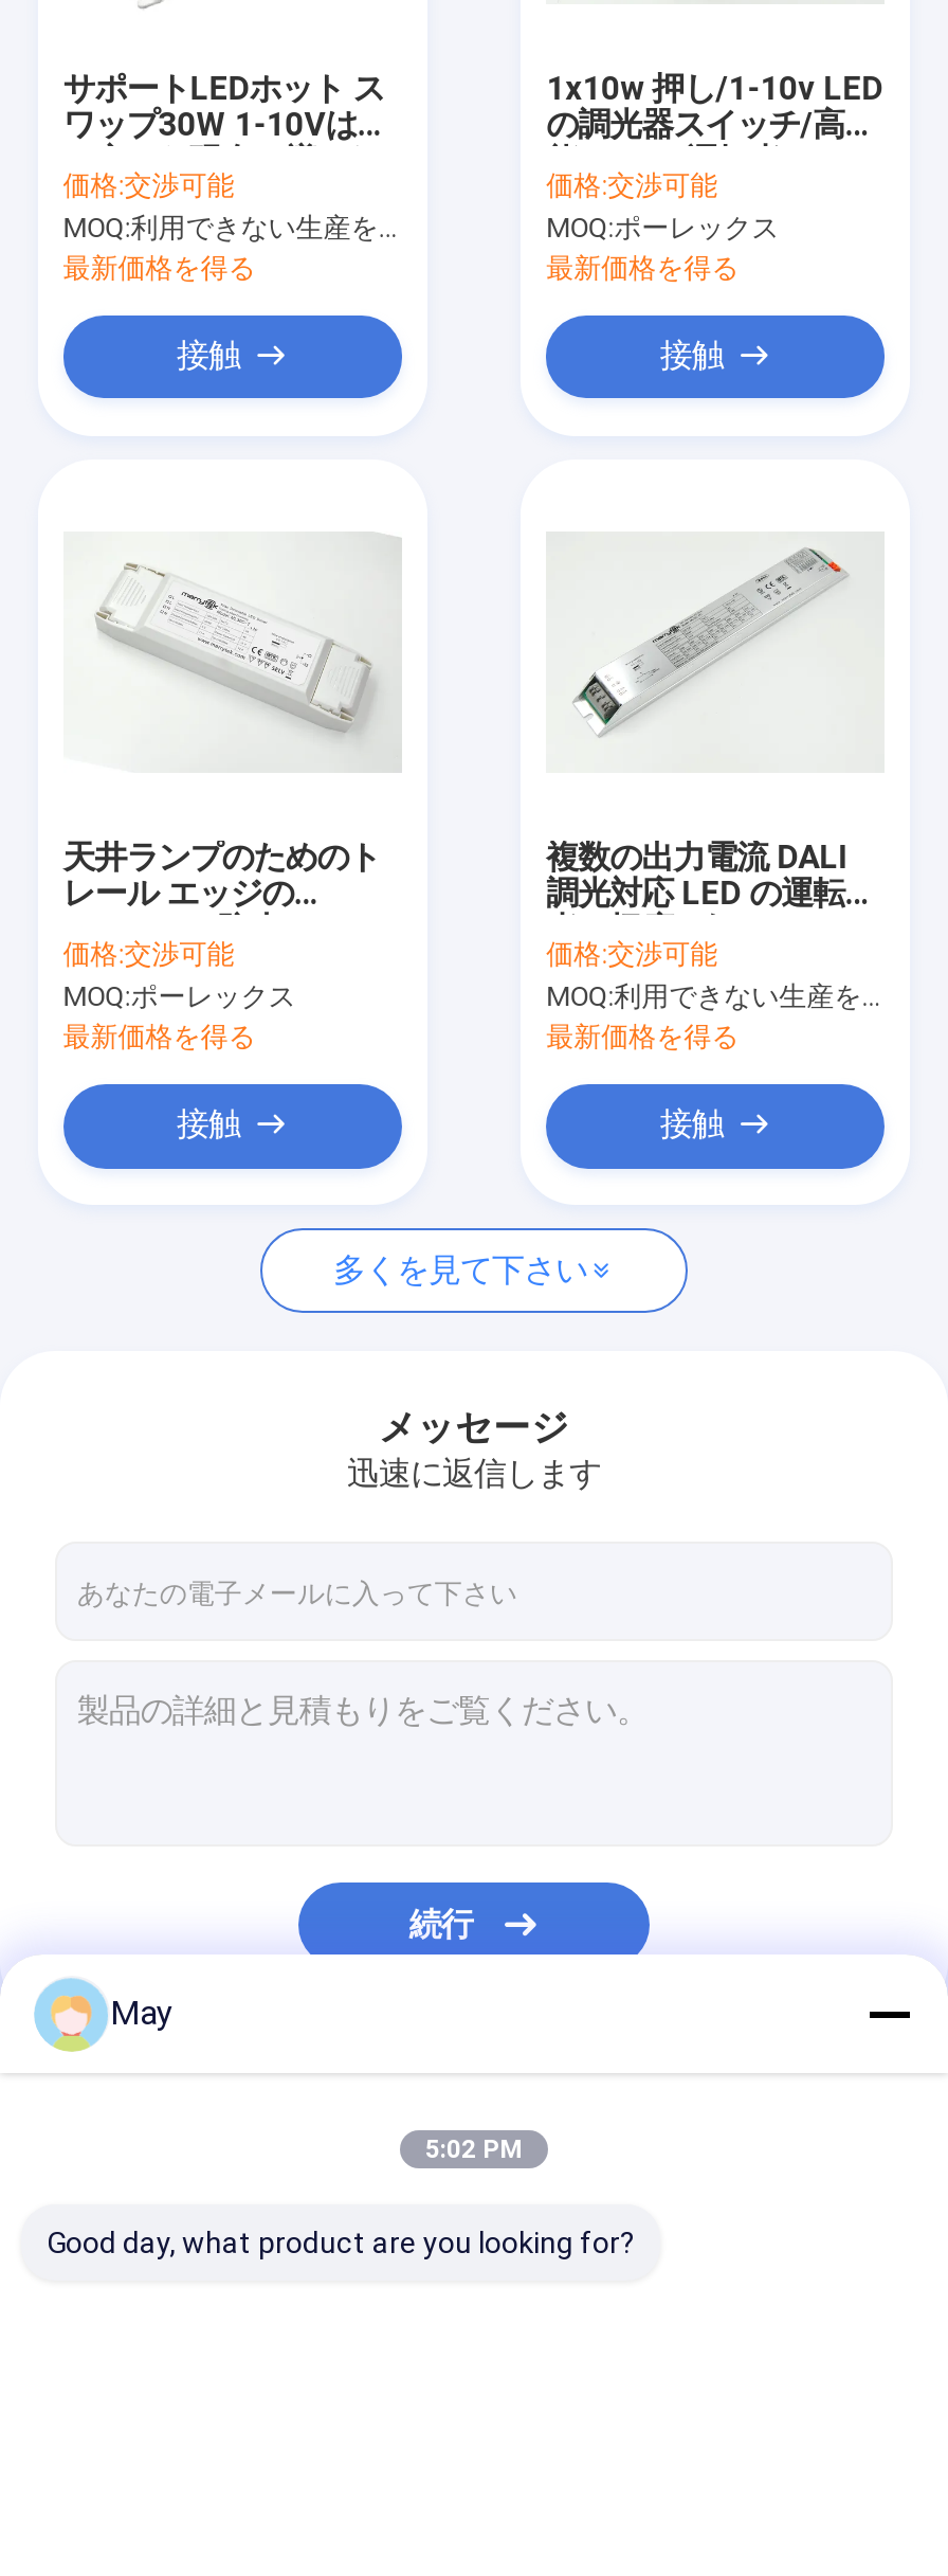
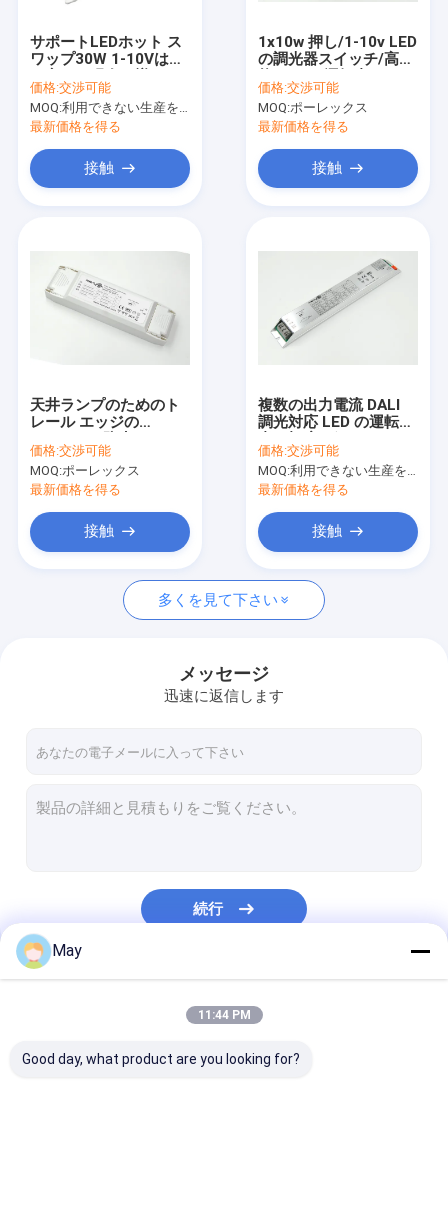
- 5:02 PM
+ 11:44 PM
